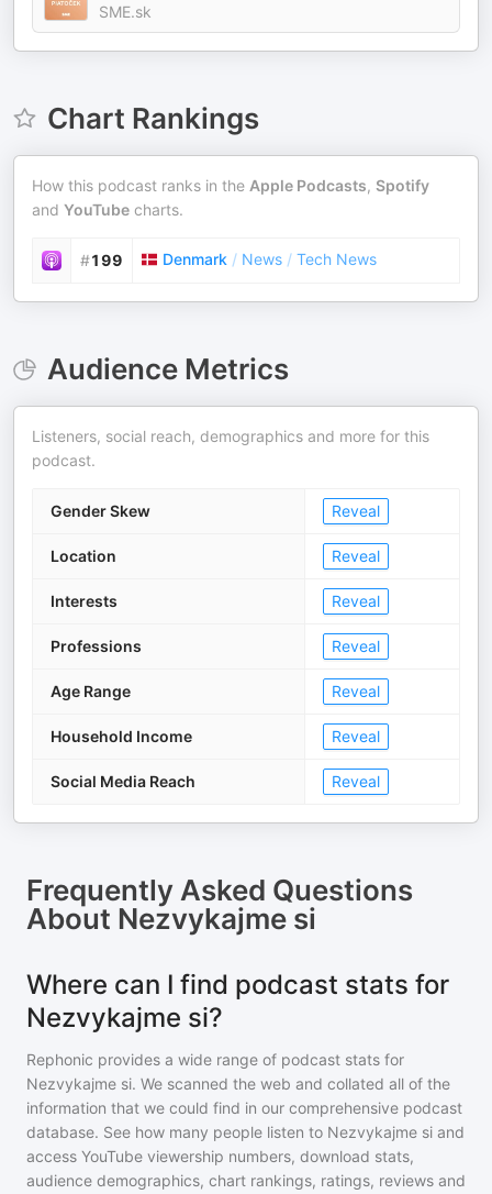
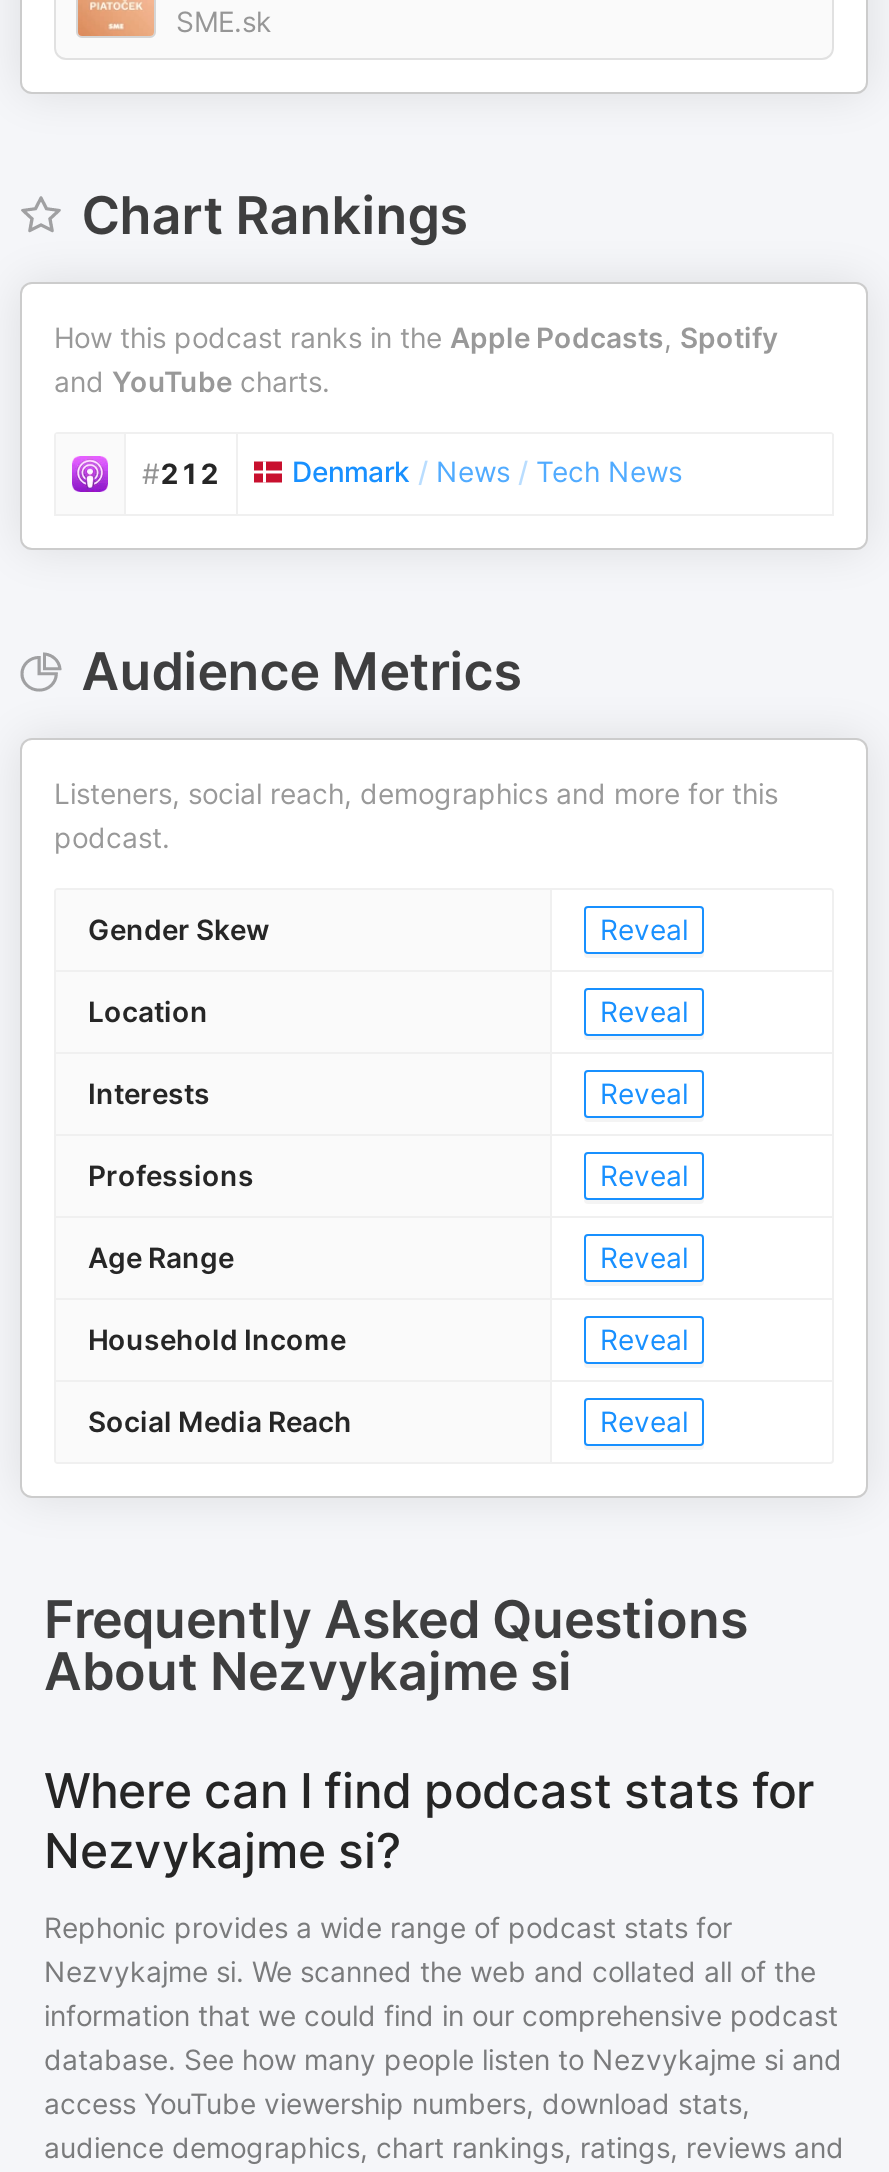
- #199
+ #212
